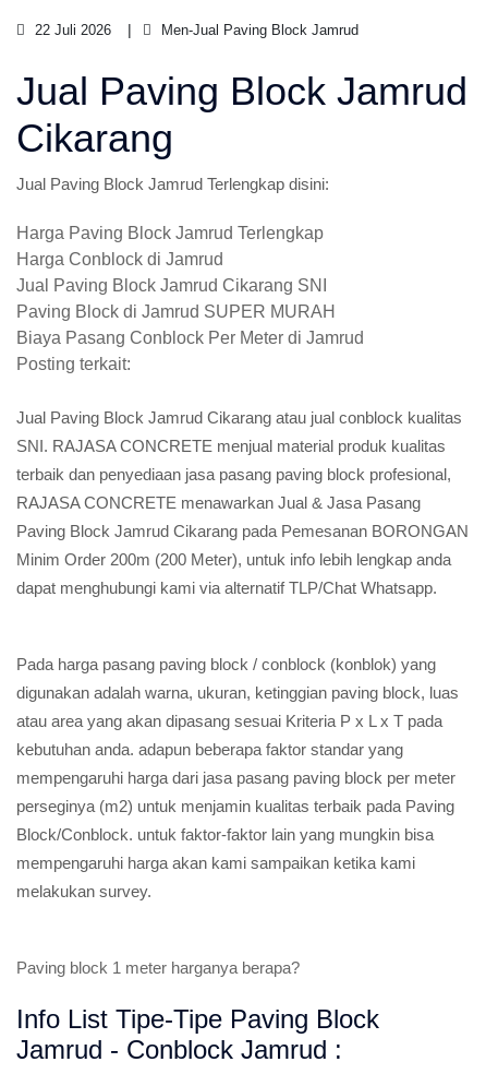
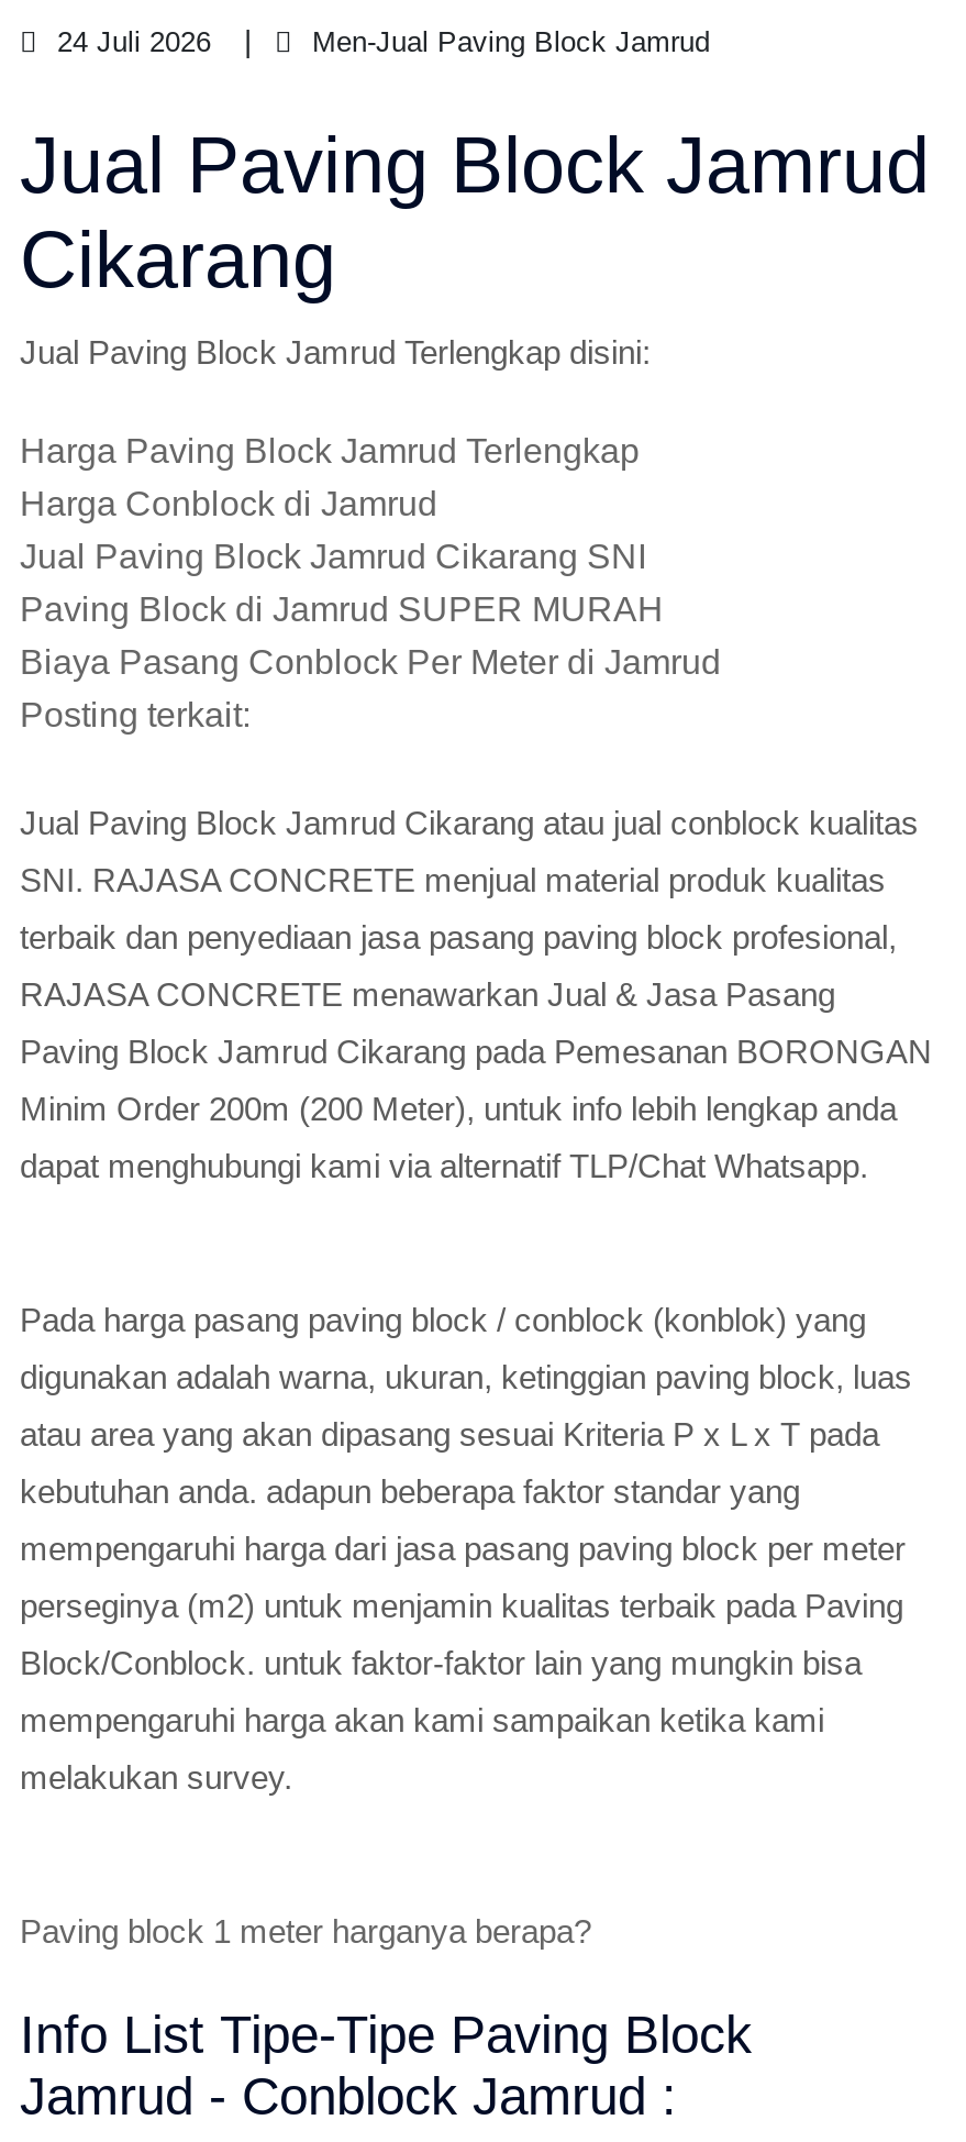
- 22 Juli 2026
+ 24 Juli 2026
